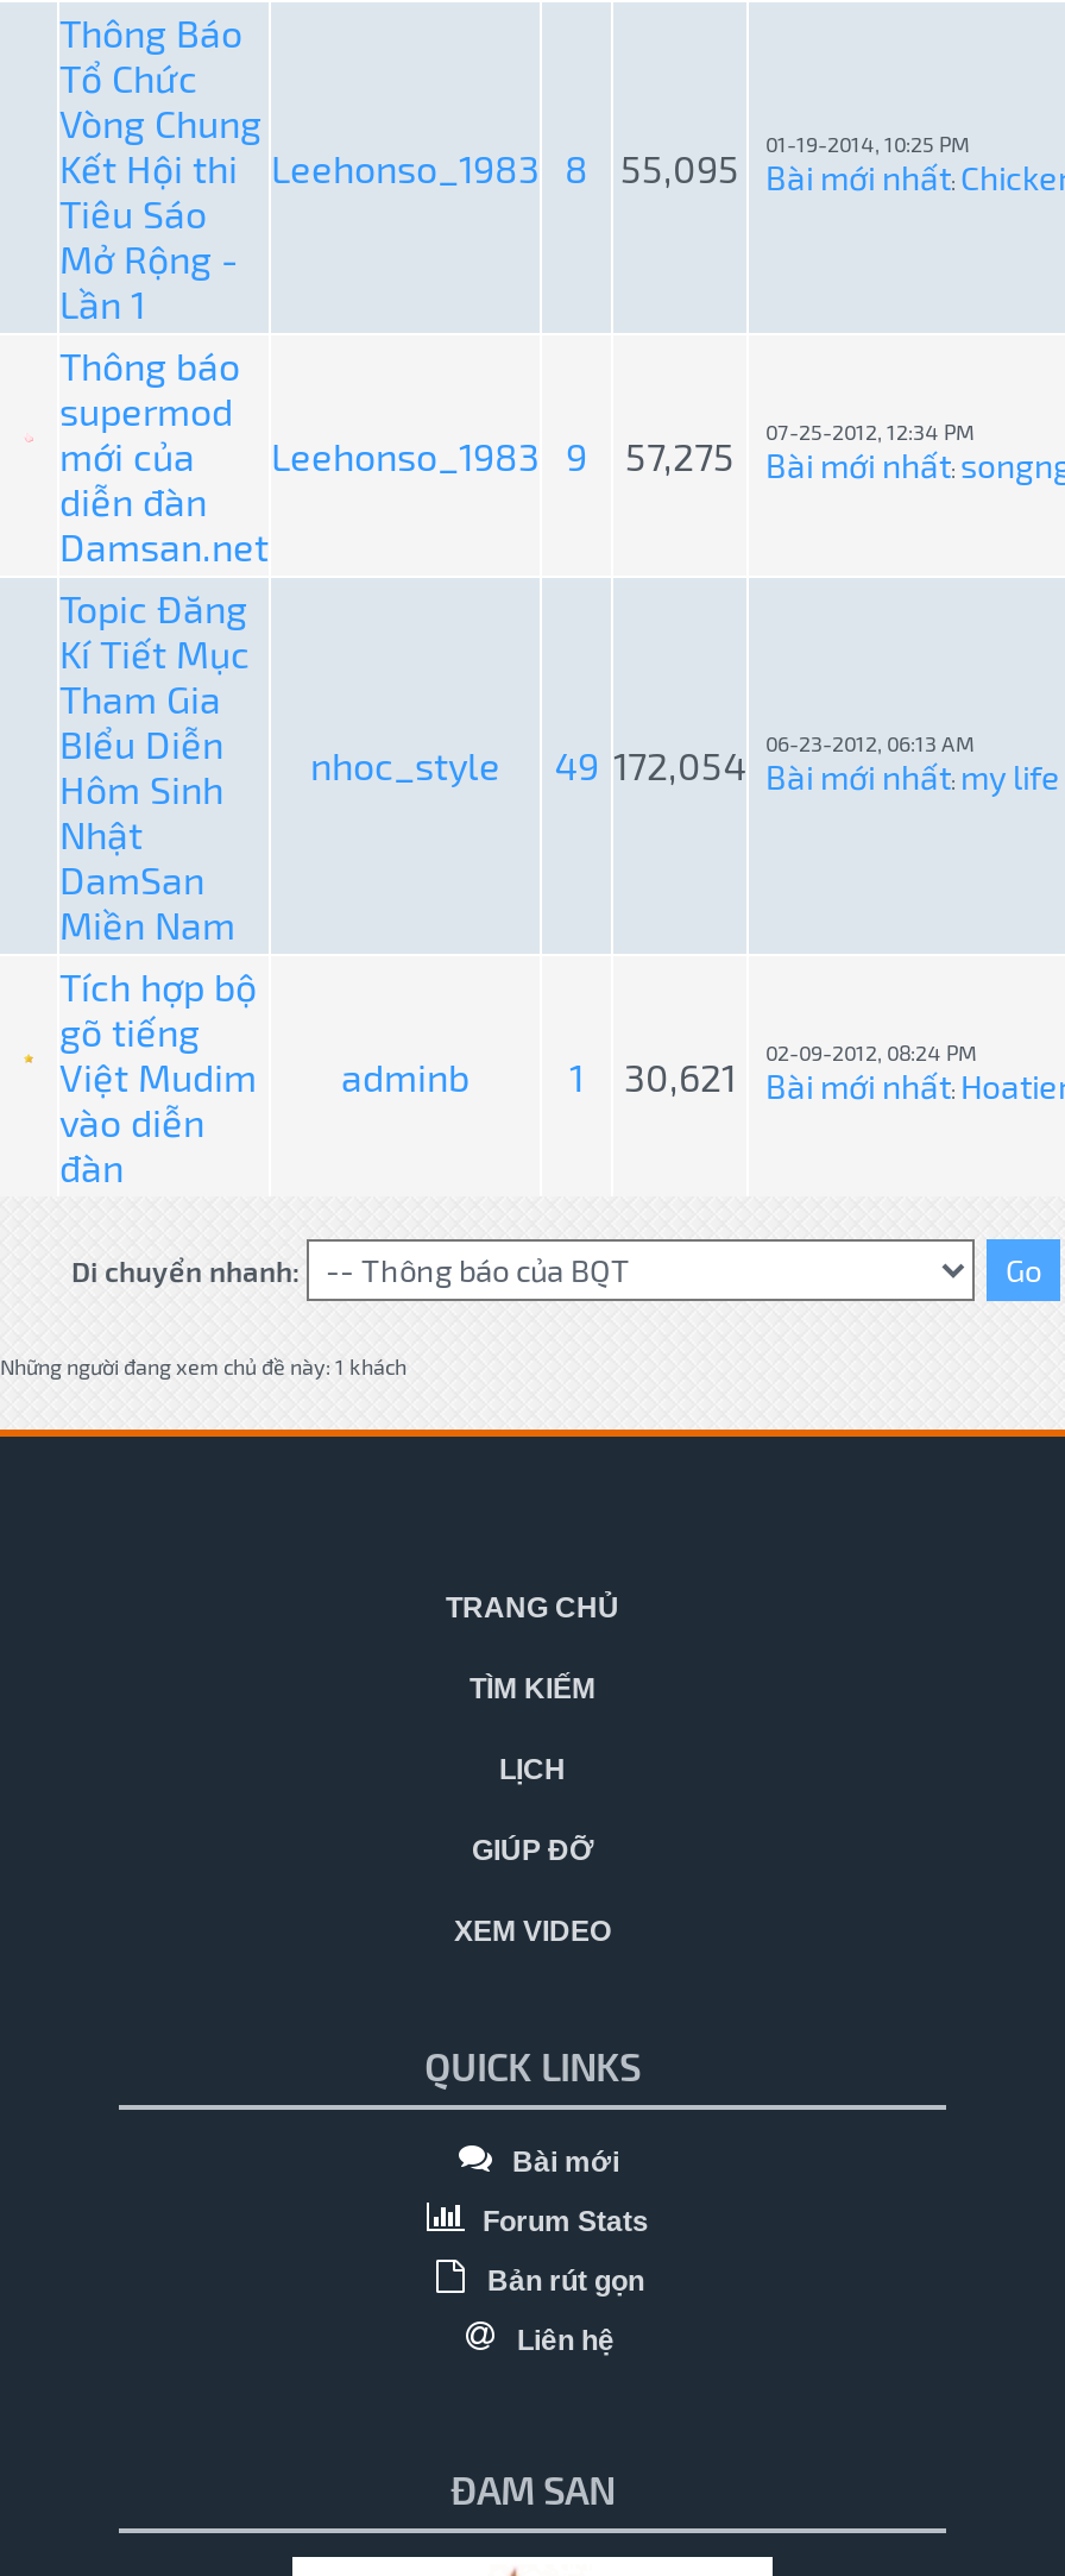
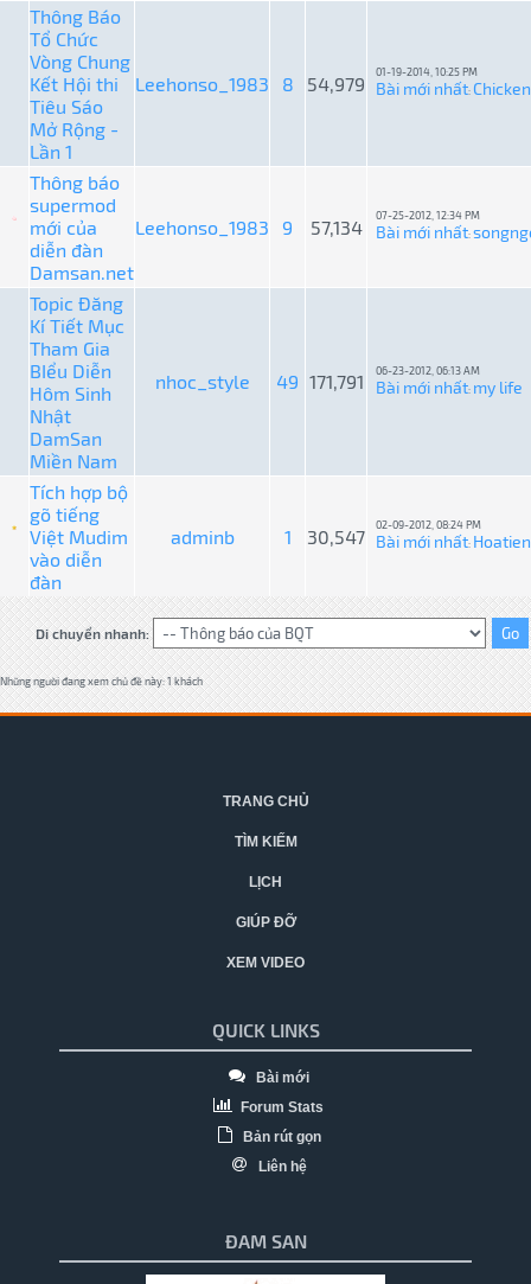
- 55,095
+ 54,979

- 57,275
+ 57,134

- BIểu Diễn nhoc_style 49 172,054 06-23-2012, 06:13 AM Bài mới nhất: my life
+ BIểu Diễn nhoc_style 49 171,791 06-23-2012, 06:13 AM Bài mới nhất: my life

- 30,621
+ 30,547
